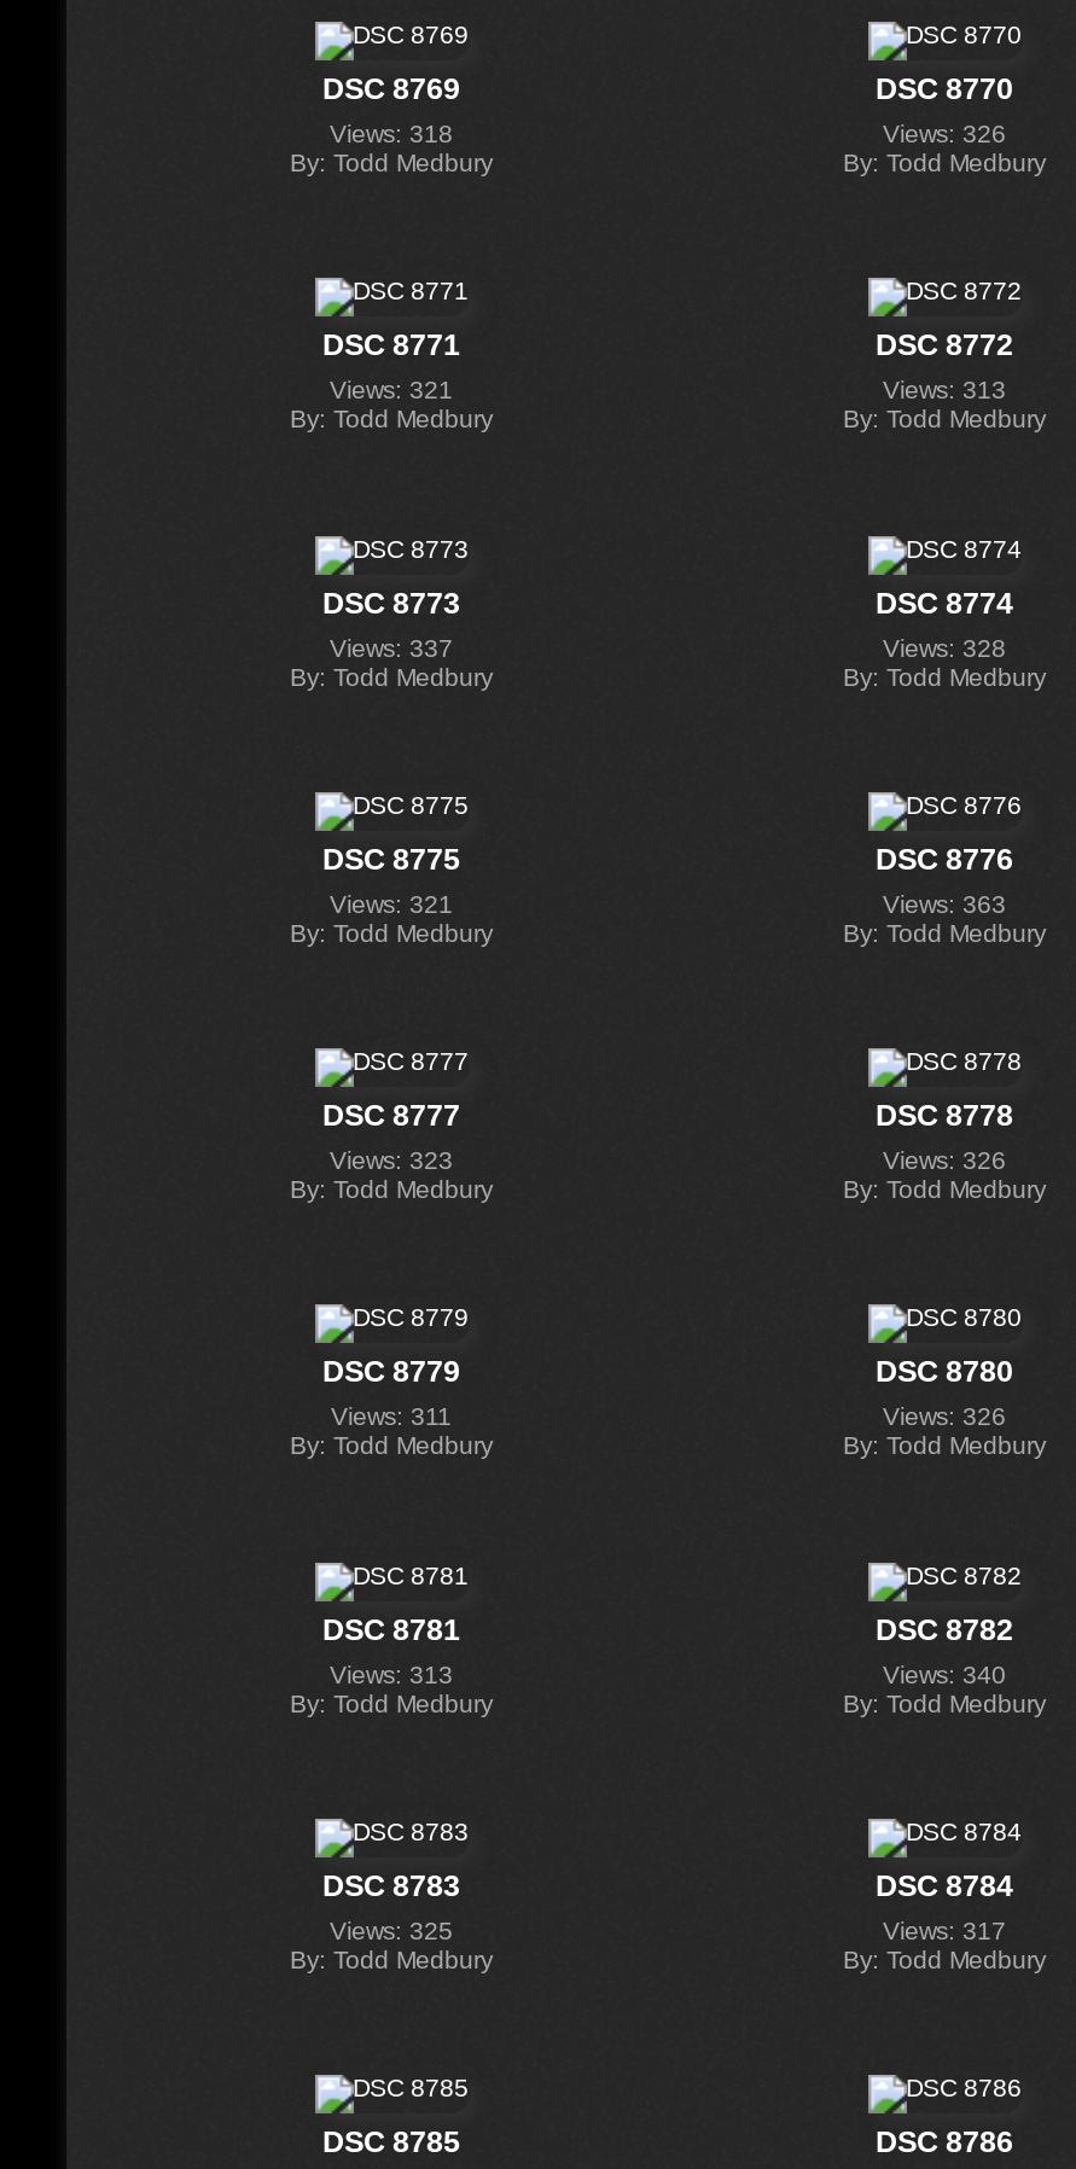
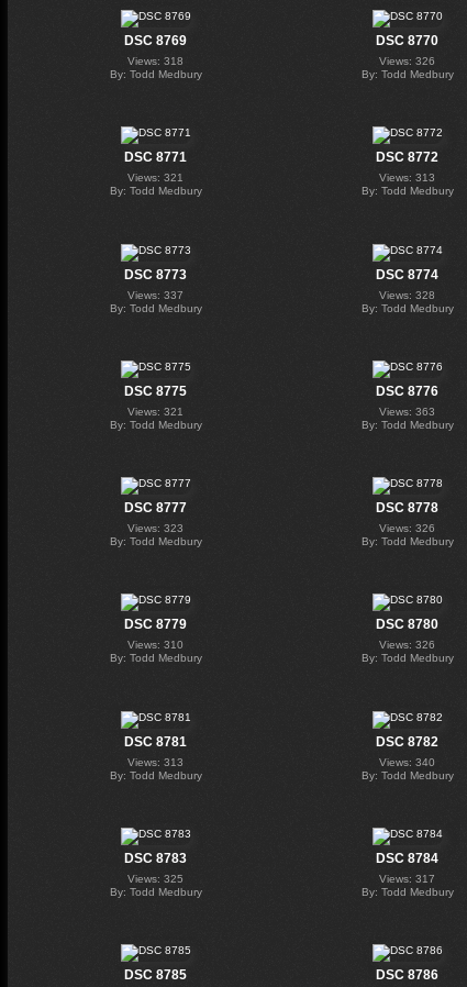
- Views: 311
+ Views: 310
